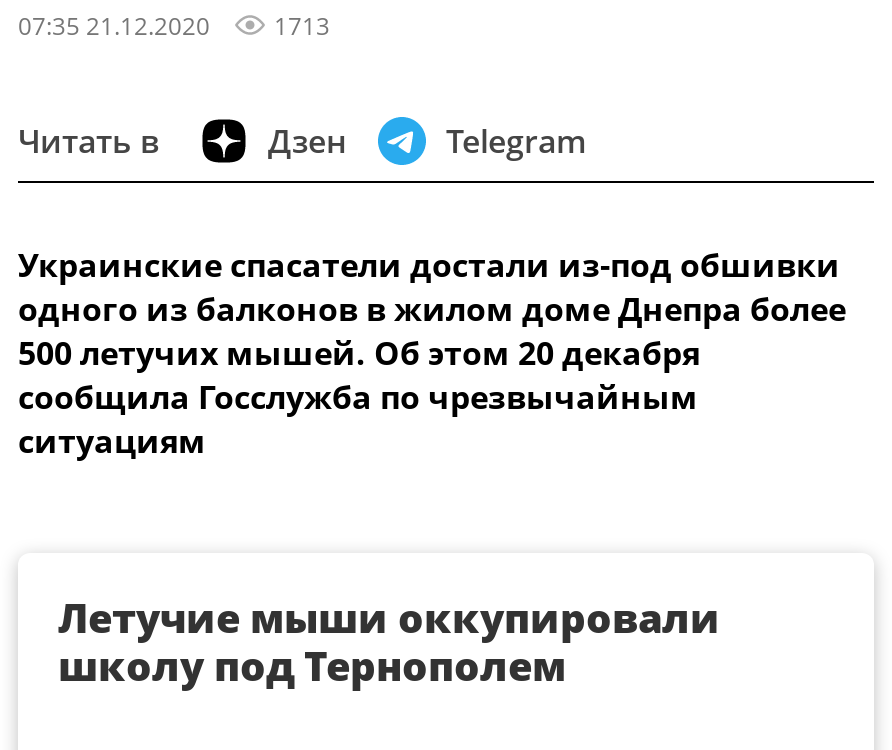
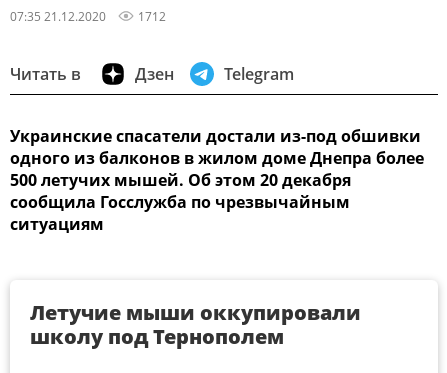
- 07:35 21.12.2020 1713
+ 07:35 21.12.2020 1712
